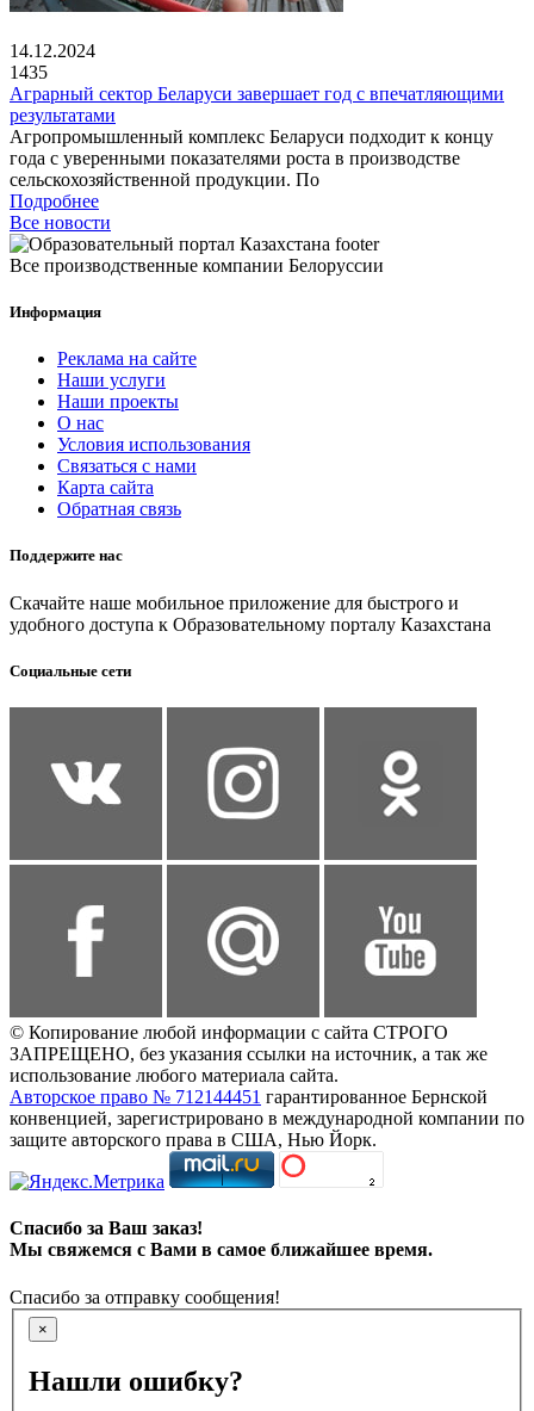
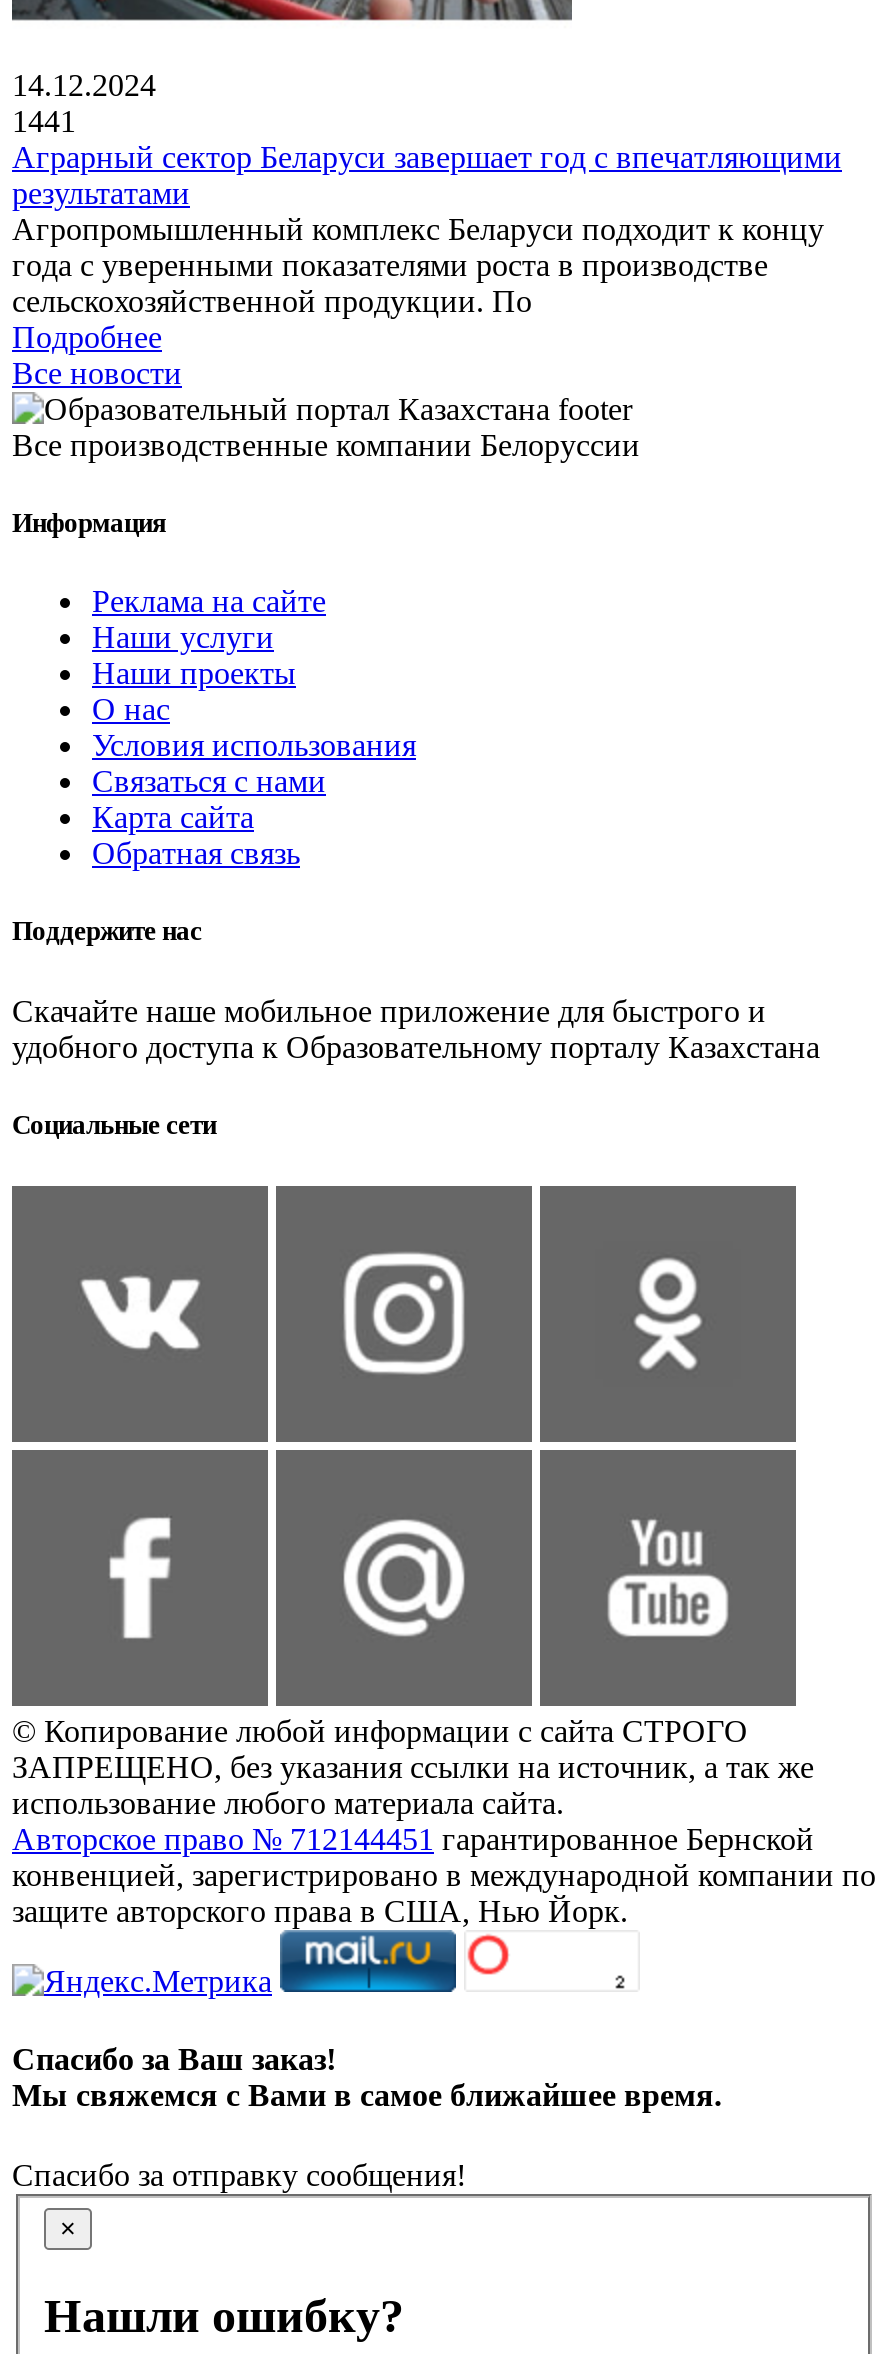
- 1435
+ 1441
